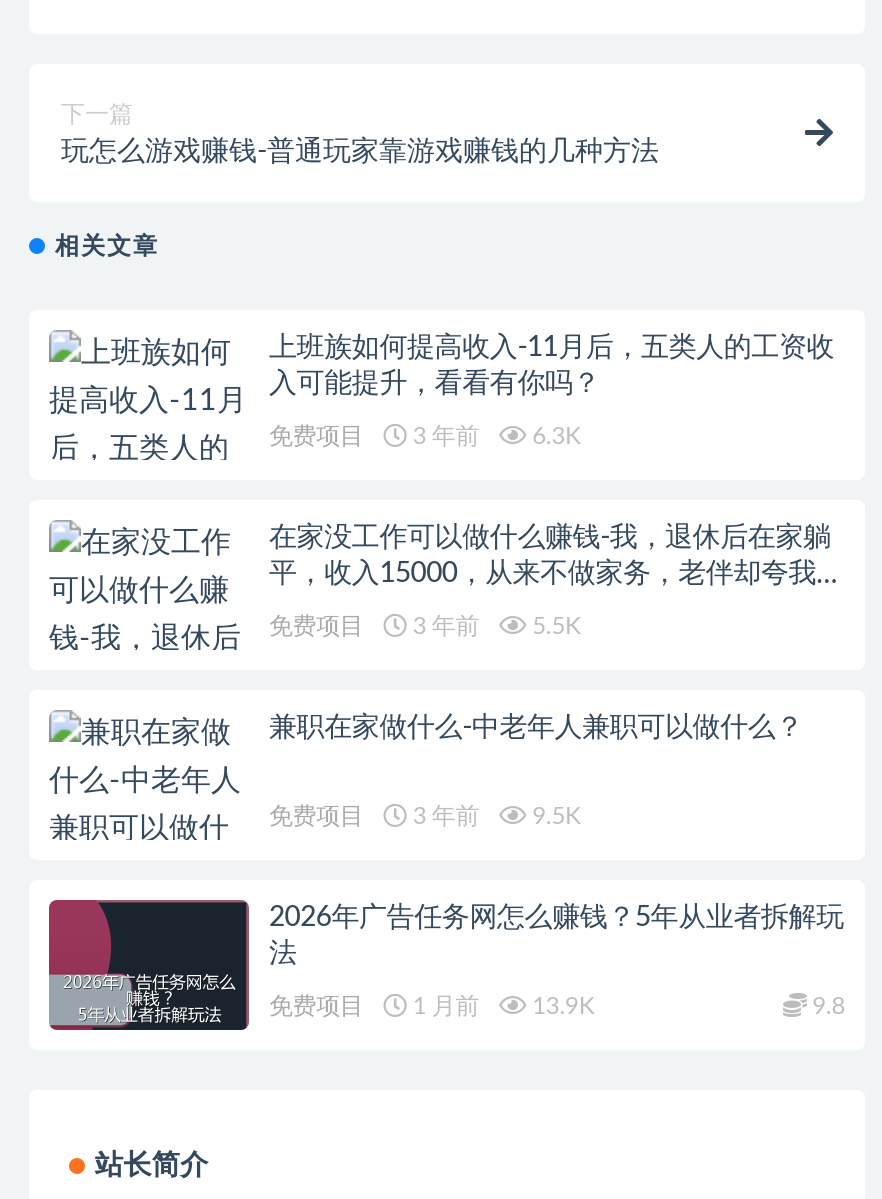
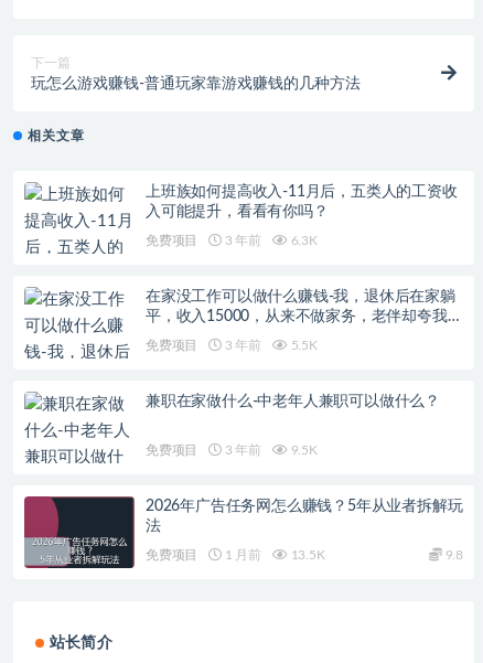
- 免费项目 1 月前 13.9K
+ 免费项目 1 月前 13.5K
